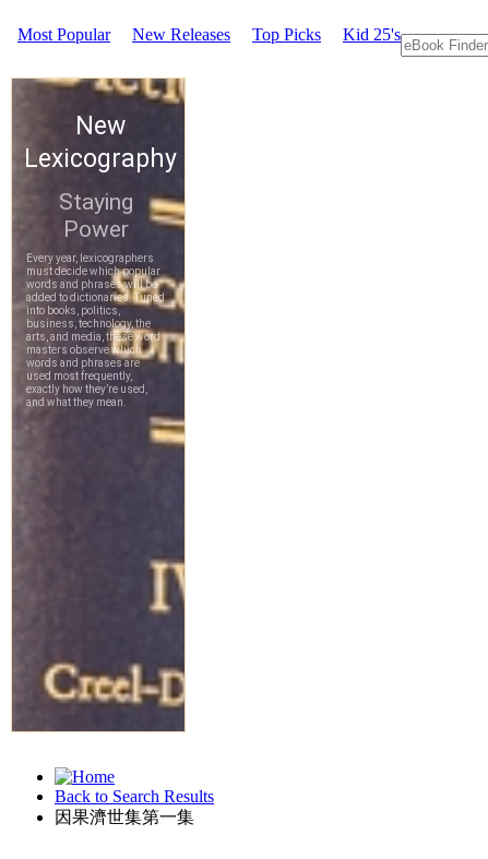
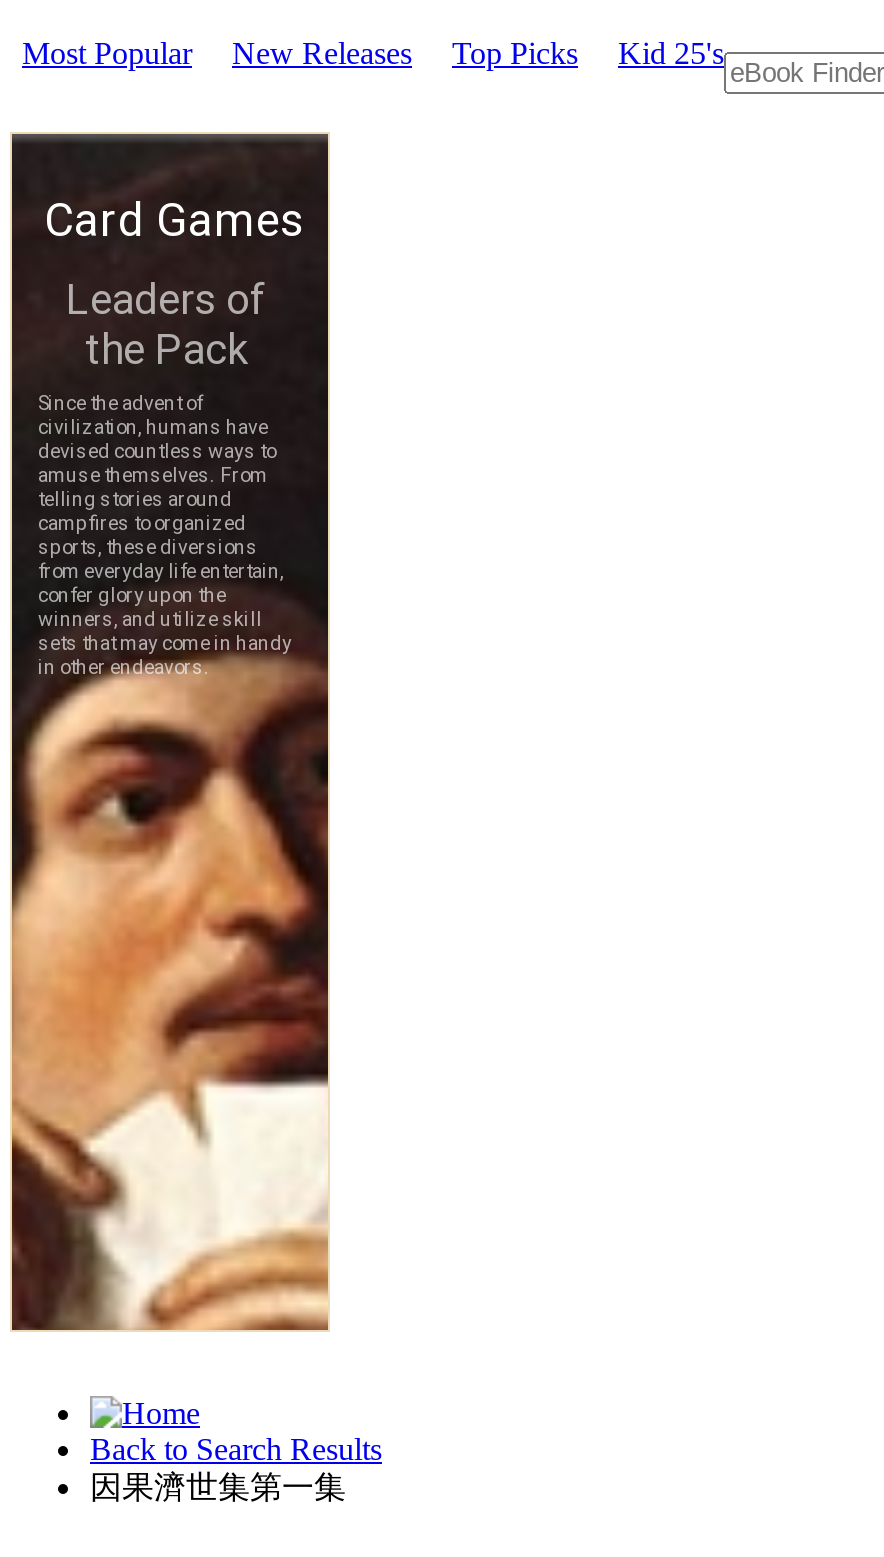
- [image]
+ [image]
